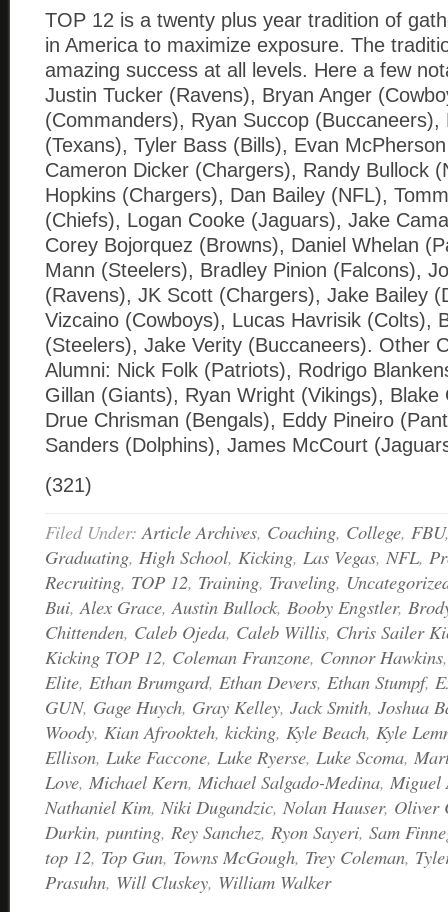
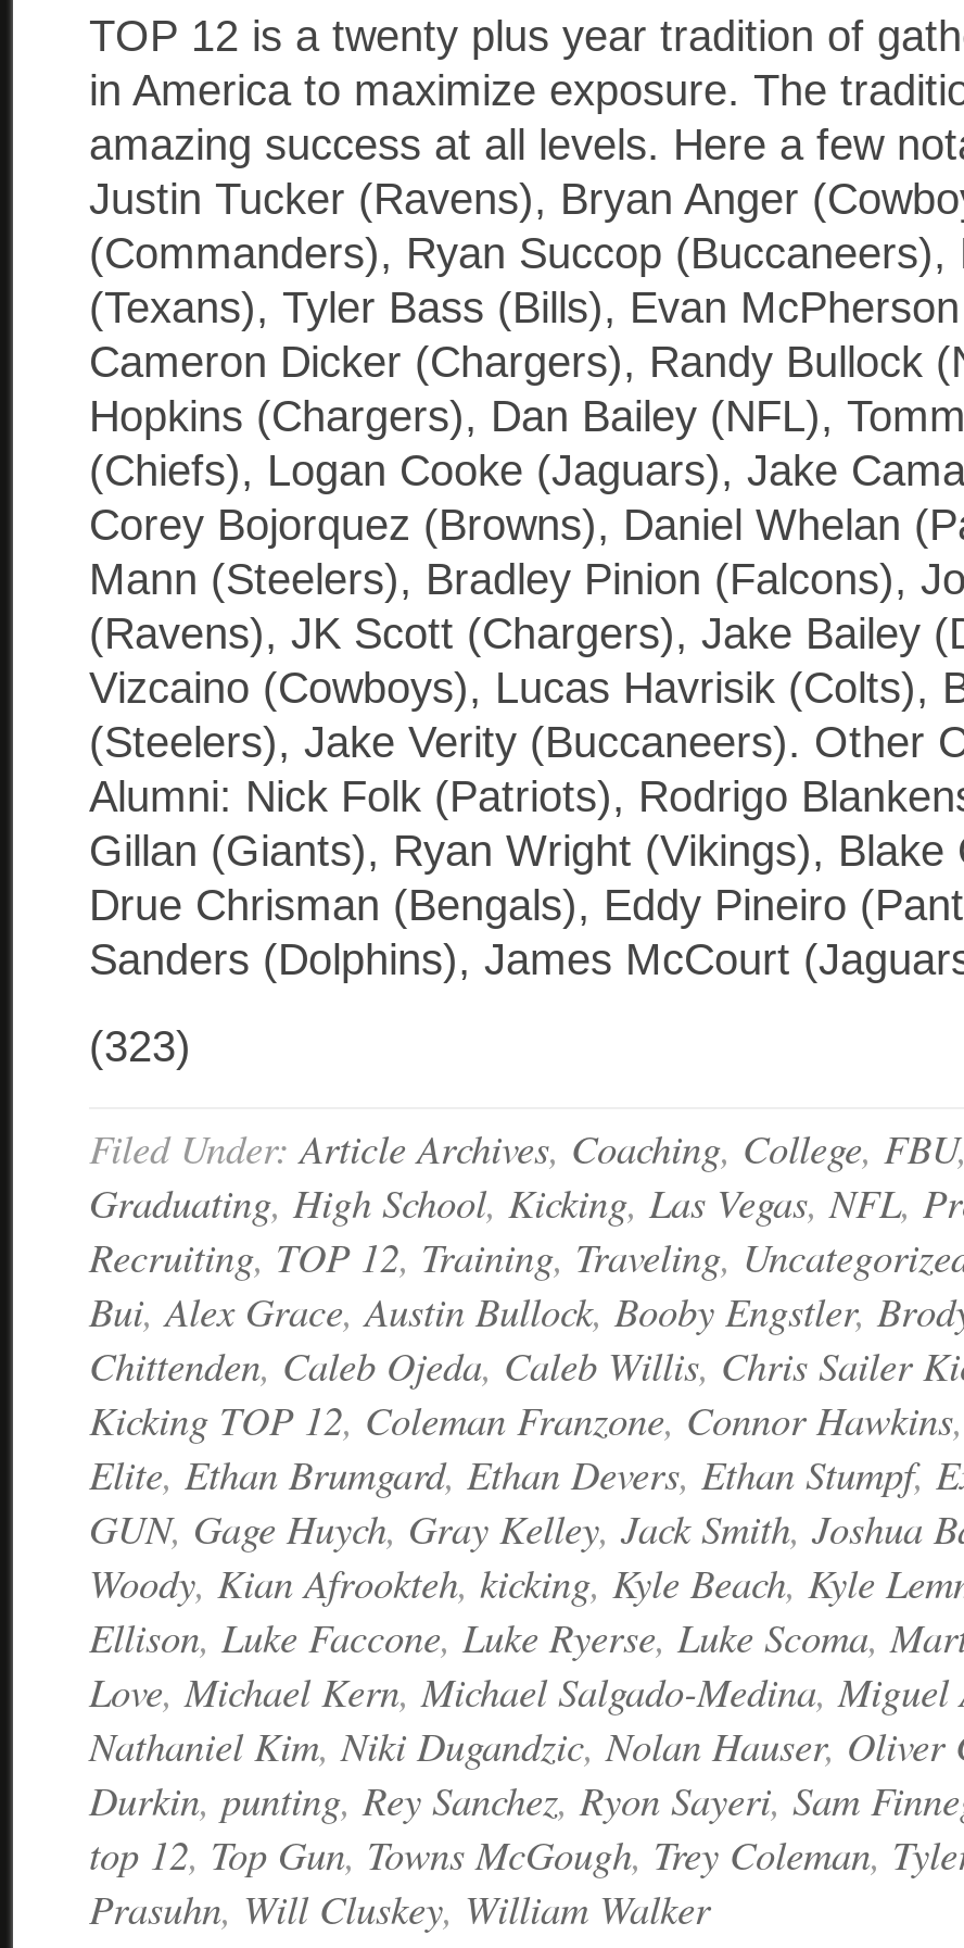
- (321)
+ (323)
